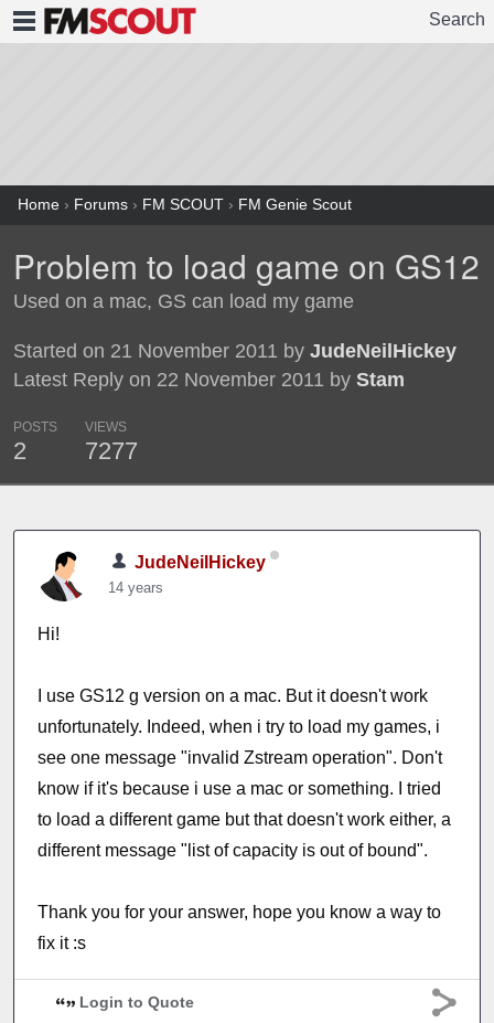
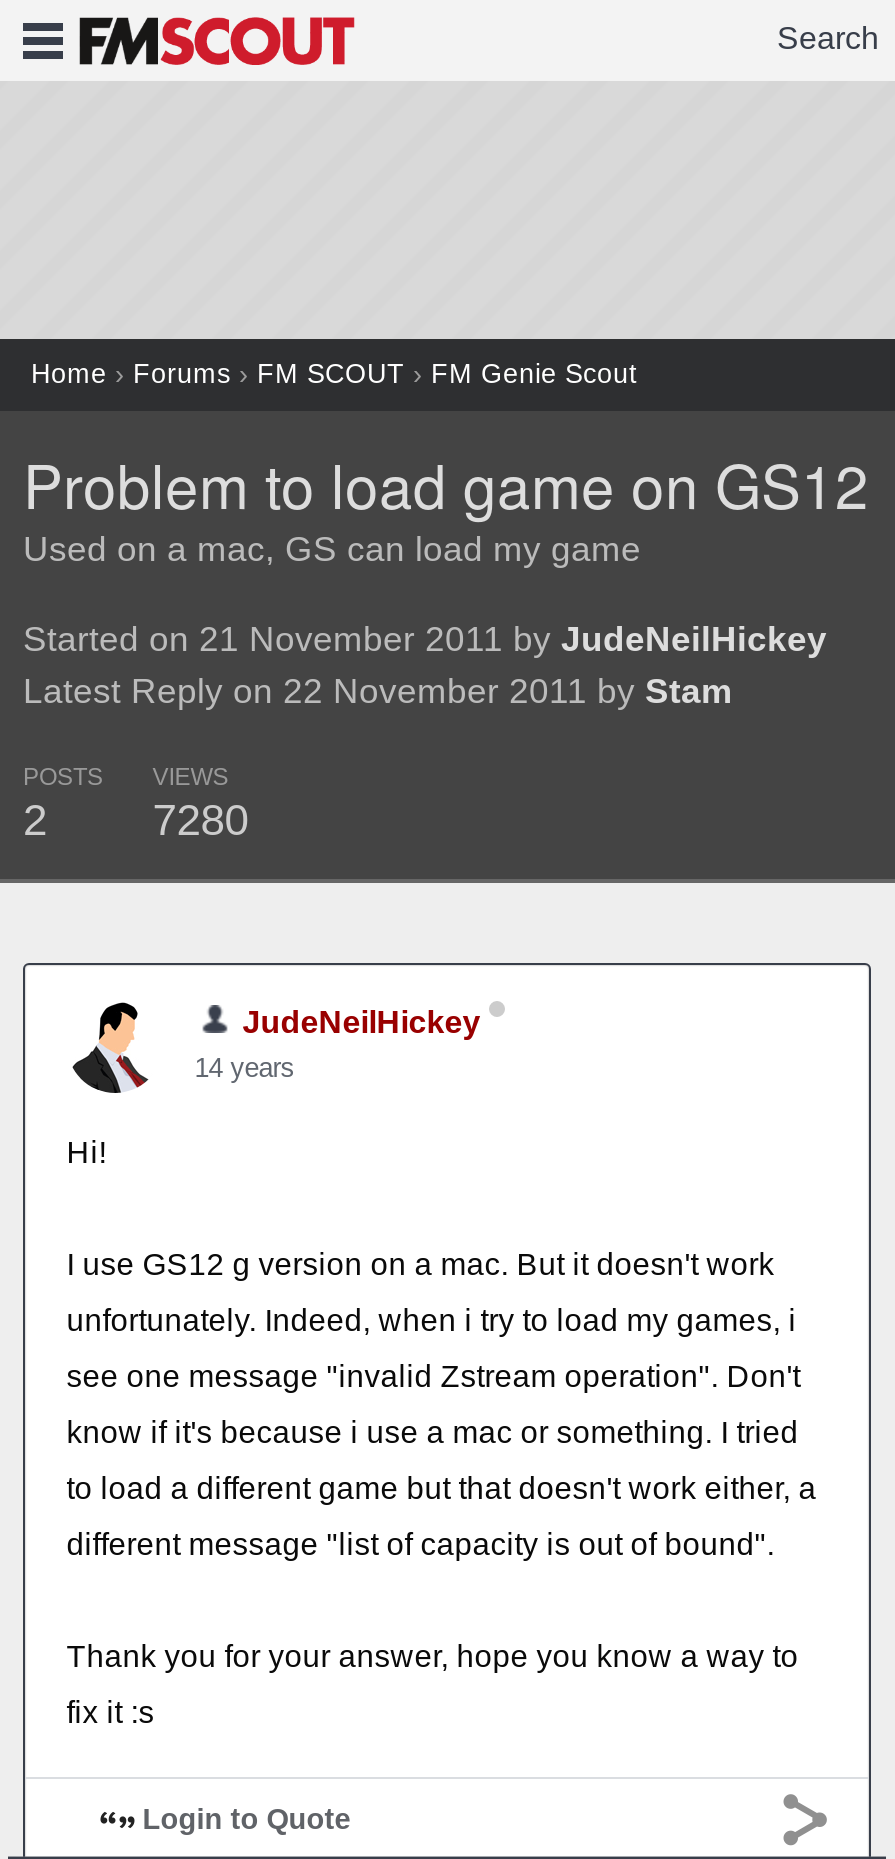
- 7277
+ 7280
